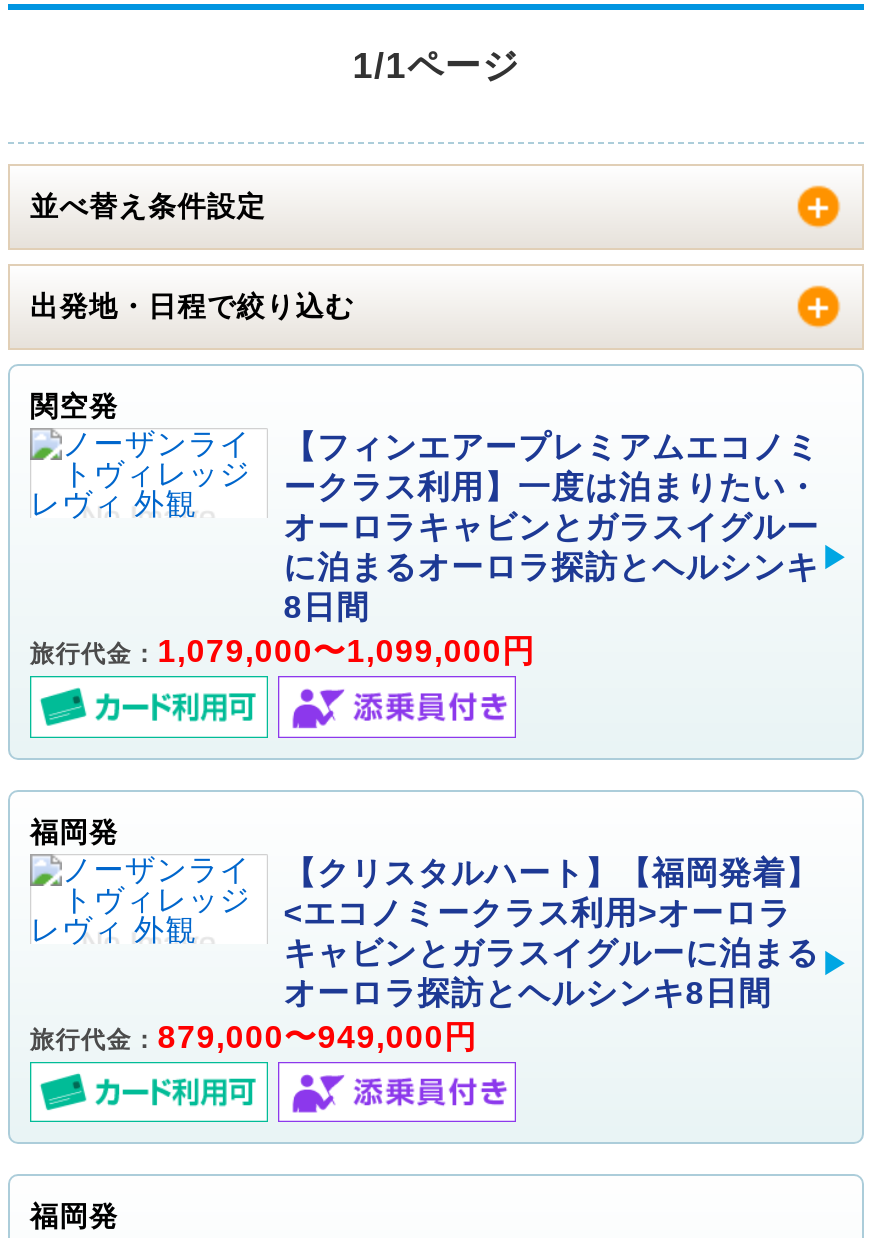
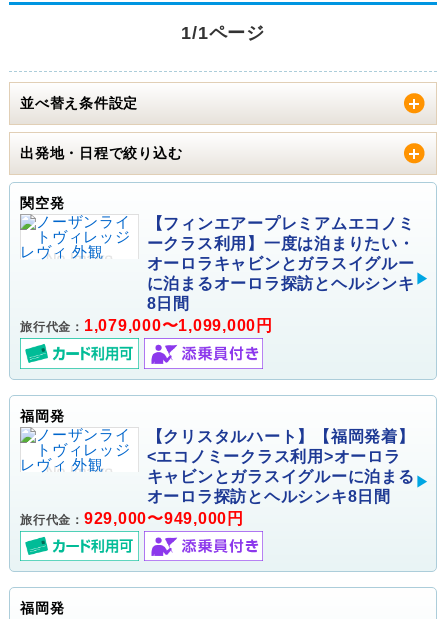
- 旅行代金：879,000〜949,000円
+ 旅行代金：929,000〜949,000円
